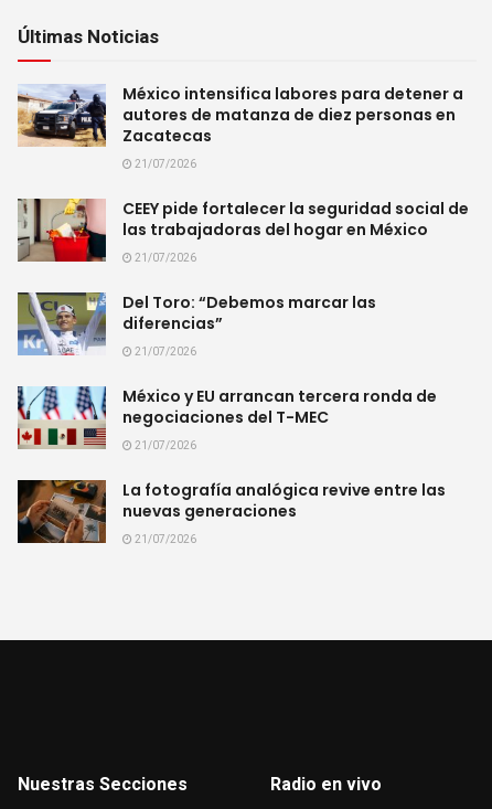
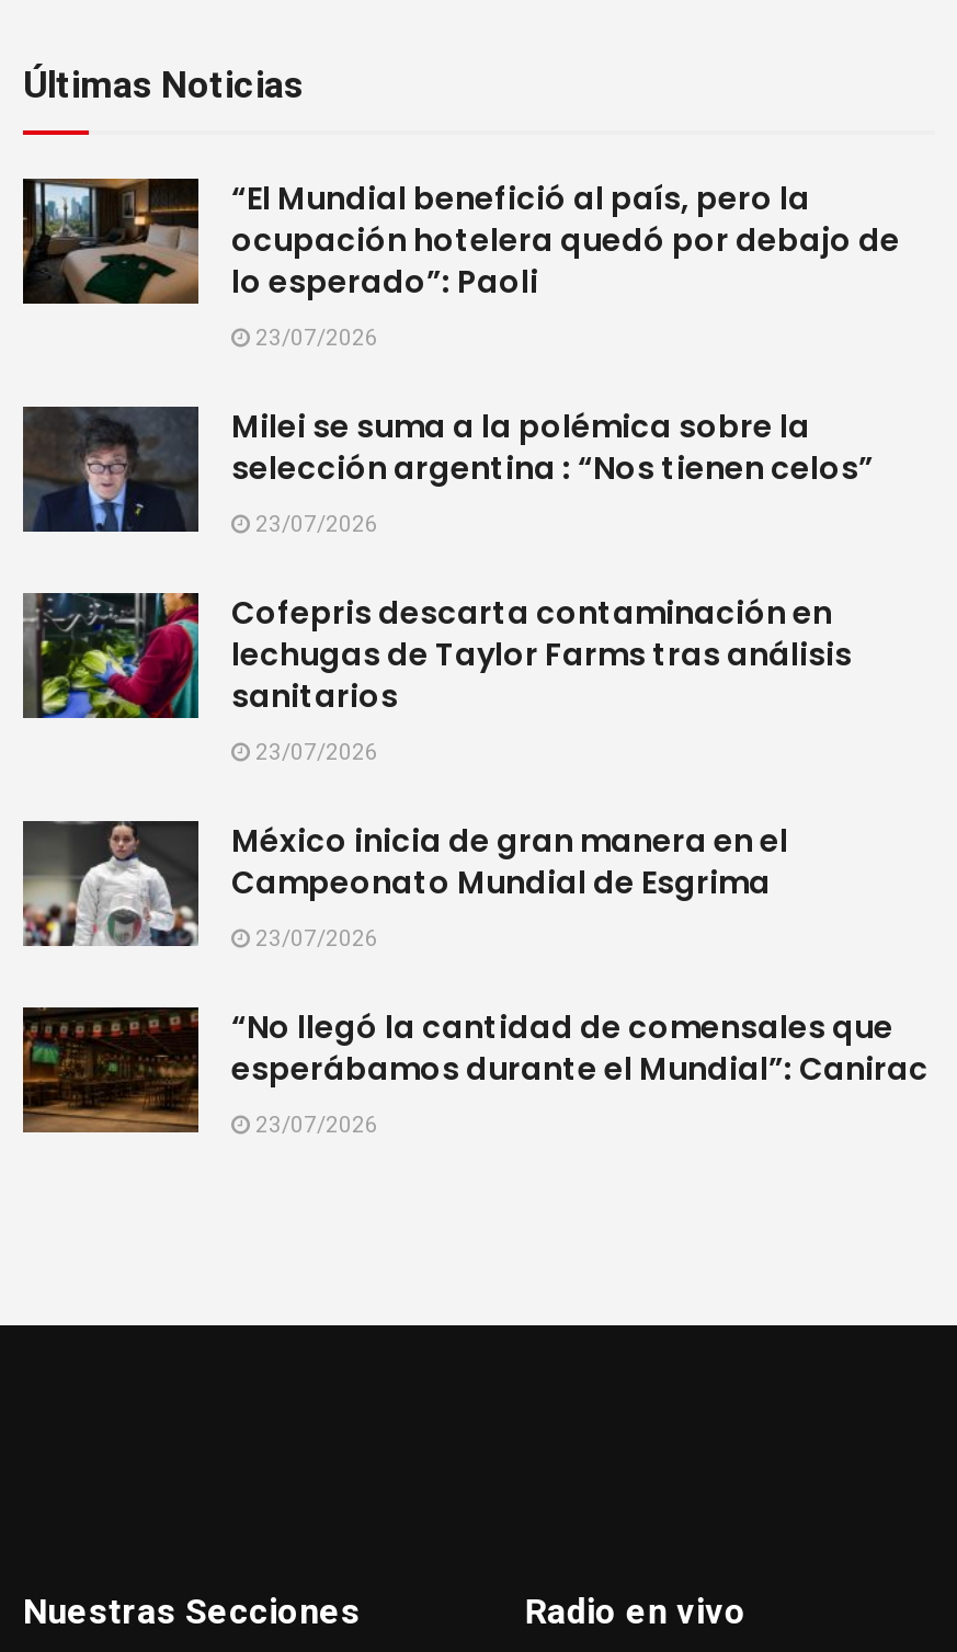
- [image]
- México intensifica labores para detener a
- autores de matanza de diez personas en
- Zacatecas
- 21/07/2026
+ [image]
+ “El Mundial benefició al país, pero la
+ ocupación hotelera quedó por debajo de
+ lo esperado”: Paoli
+ 23/07/2026

- [image]
- CEEY pide fortalecer la seguridad social de
- las trabajadoras del hogar en México
- 21/07/2026
+ [image]
+ Milei se suma a la polémica sobre la
+ selección argentina : “Nos tienen celos”
+ 23/07/2026

- [image]
- Del Toro: “Debemos marcar las
- diferencias”
- 21/07/2026
+ [image]
+ Cofepris descarta contaminación en
+ lechugas de Taylor Farms tras análisis
+ sanitarios
+ 23/07/2026

- [image]
- México y EU arrancan tercera ronda de
- negociaciones del T-MEC
- 21/07/2026
+ [image]
+ México inicia de gran manera en el
+ Campeonato Mundial de Esgrima
+ 23/07/2026

- [image]
- La fotografía analógica revive entre las
- nuevas generaciones
- 21/07/2026
+ [image]
+ “No llegó la cantidad de comensales que
+ esperábamos durante el Mundial”: Canirac
+ 23/07/2026
